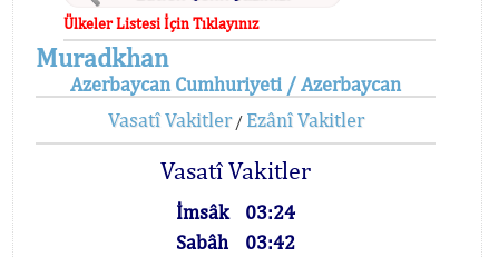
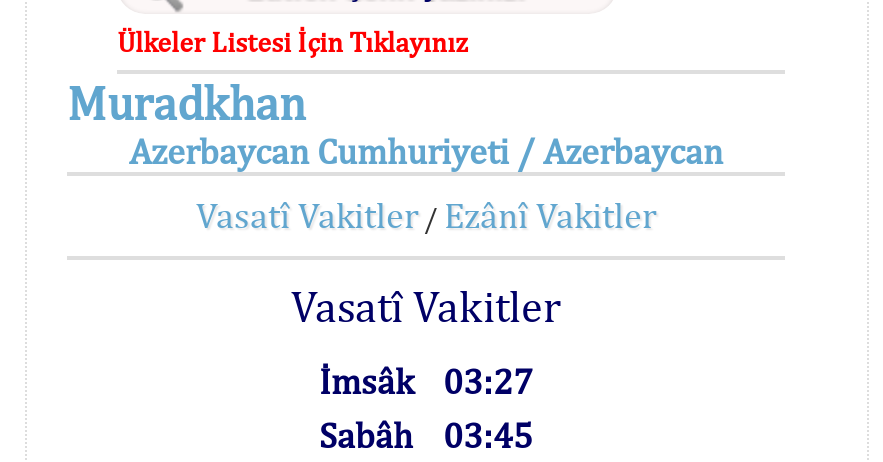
- İmsâk 03:24
+ İmsâk 03:27

- Sabâh 03:42
+ Sabâh 03:45
